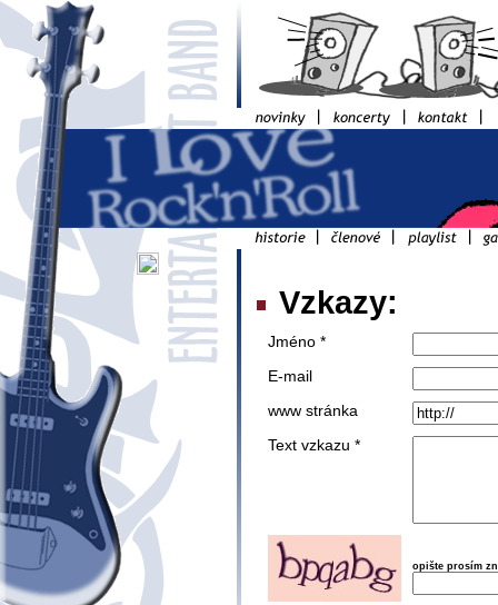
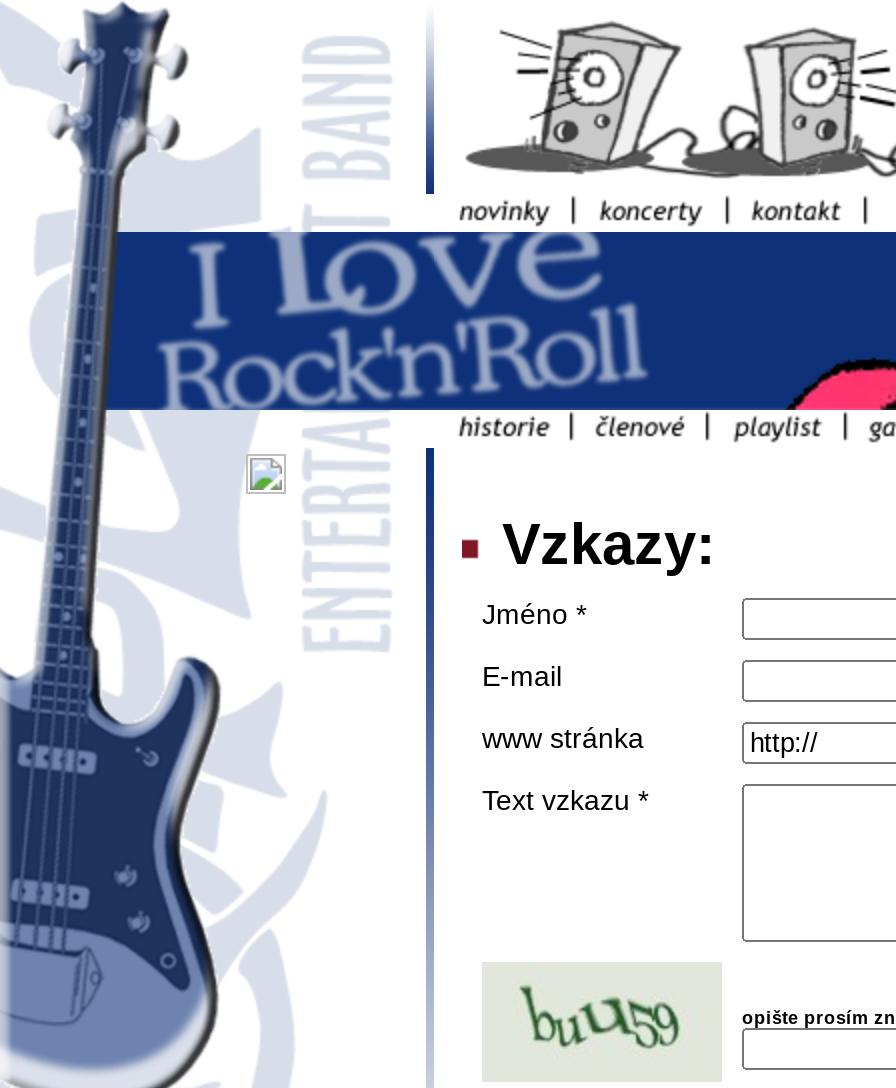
- [image]
+ [image]
